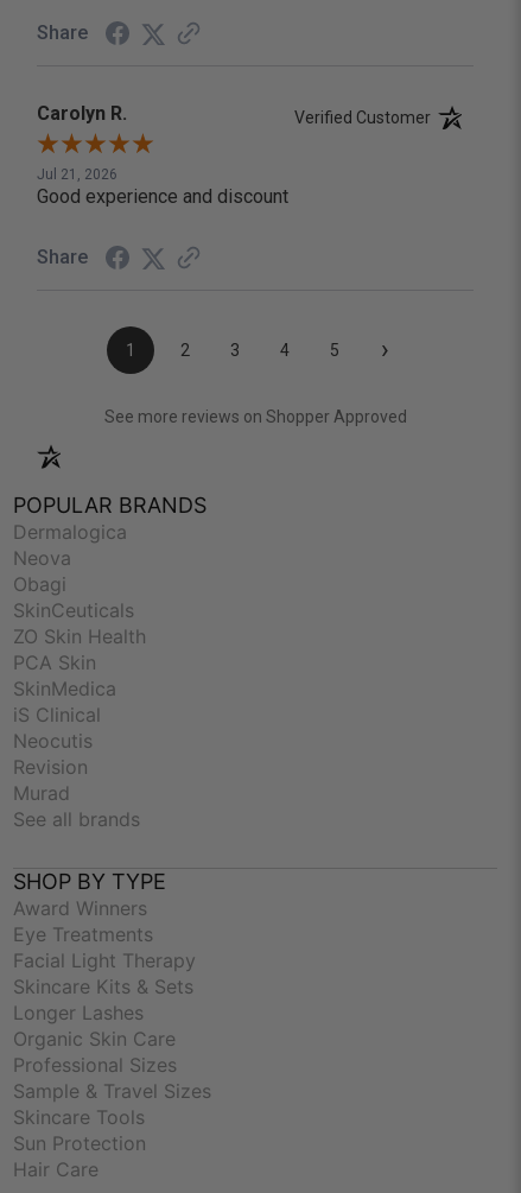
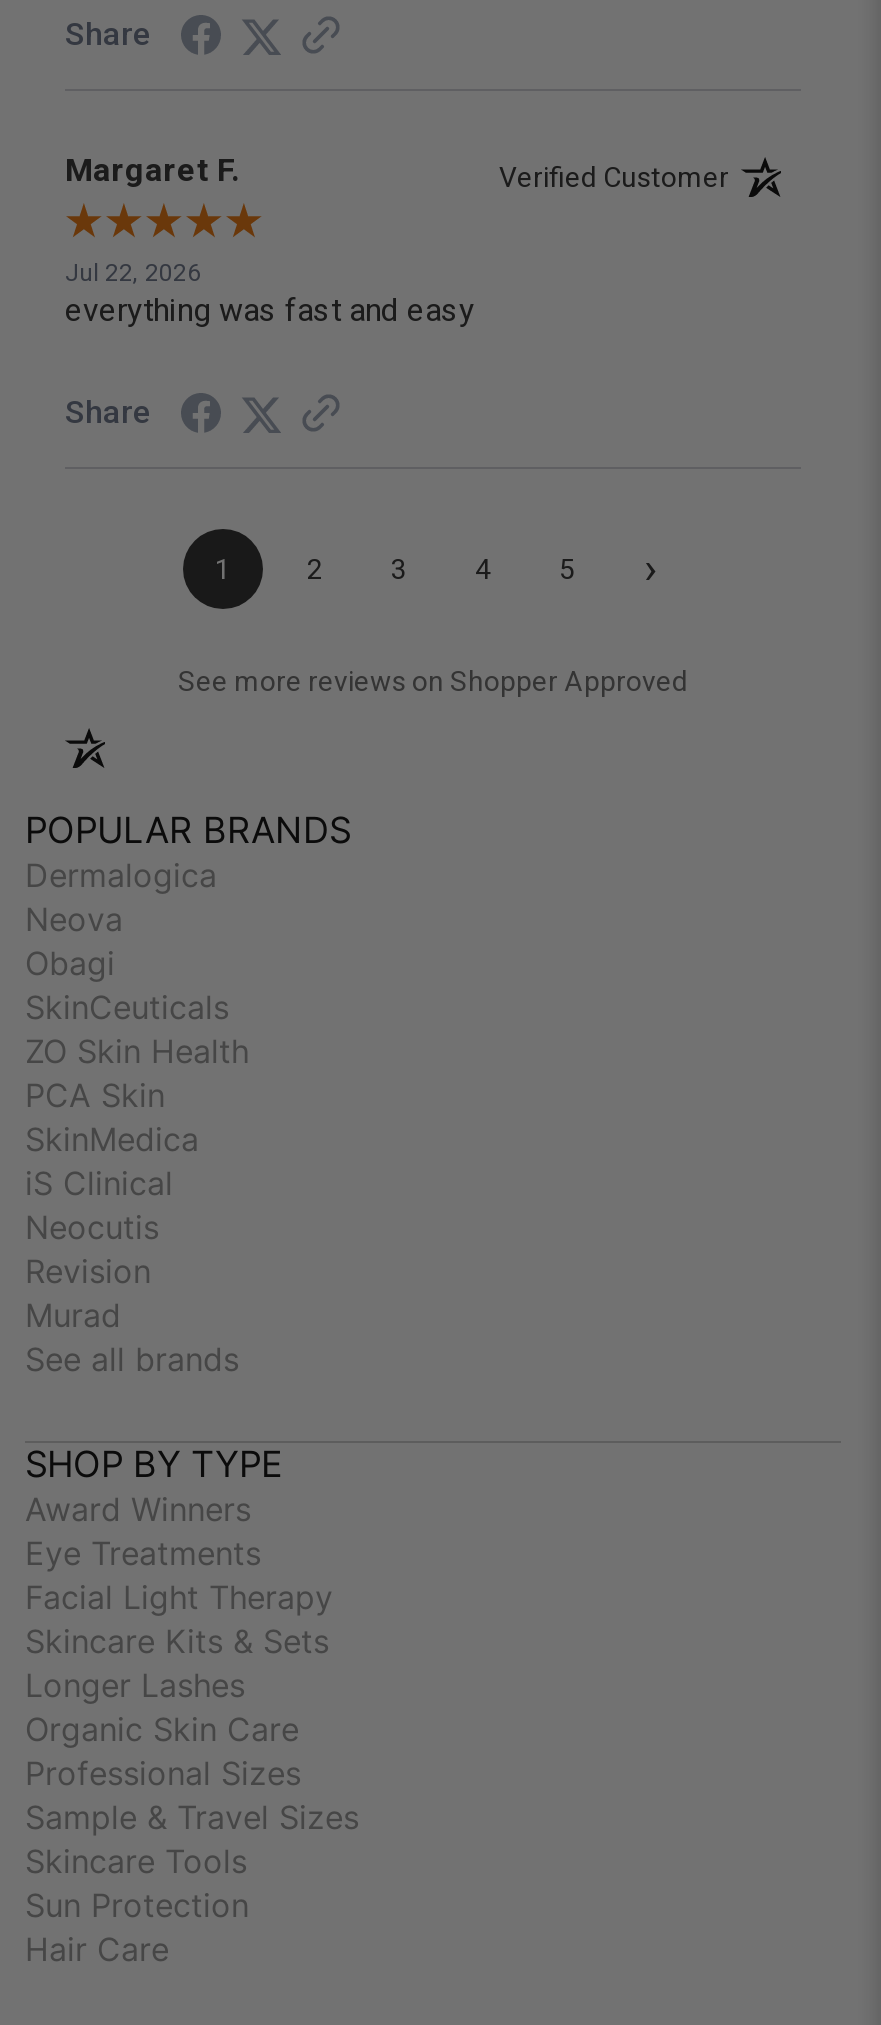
- Carolyn R.
+ Margaret F.

- Jul 21, 2026
- Good experience and discount
+ Jul 22, 2026
+ everything was fast and easy
